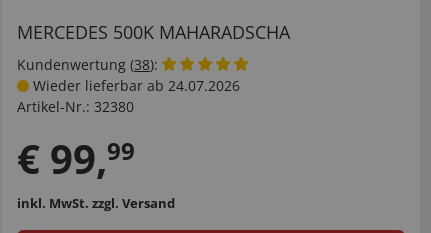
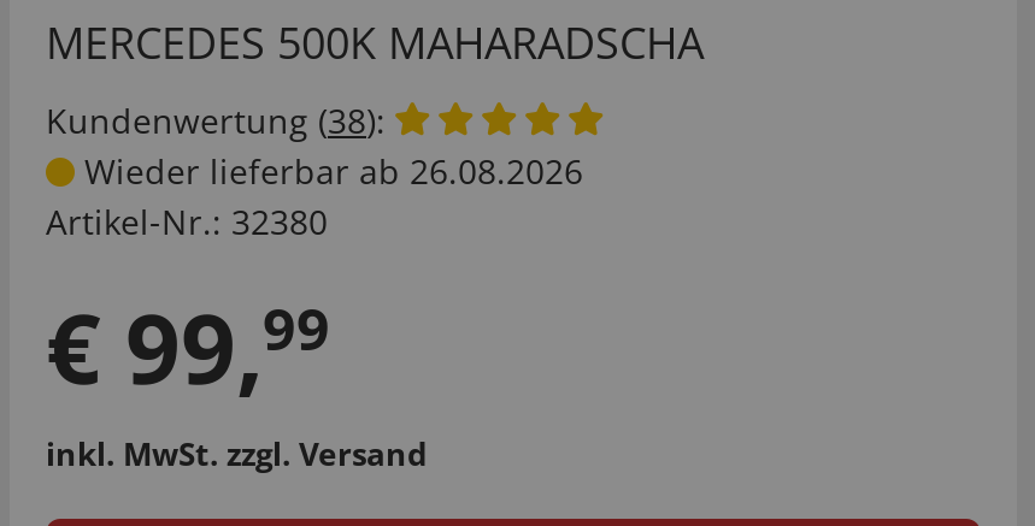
- Wieder lieferbar ab 24.07.2026
+ Wieder lieferbar ab 26.08.2026
